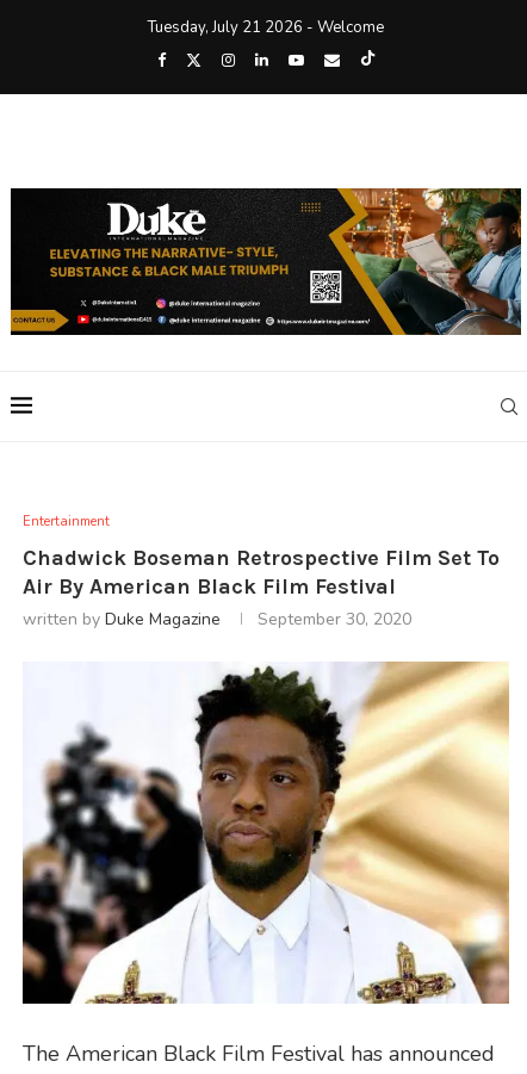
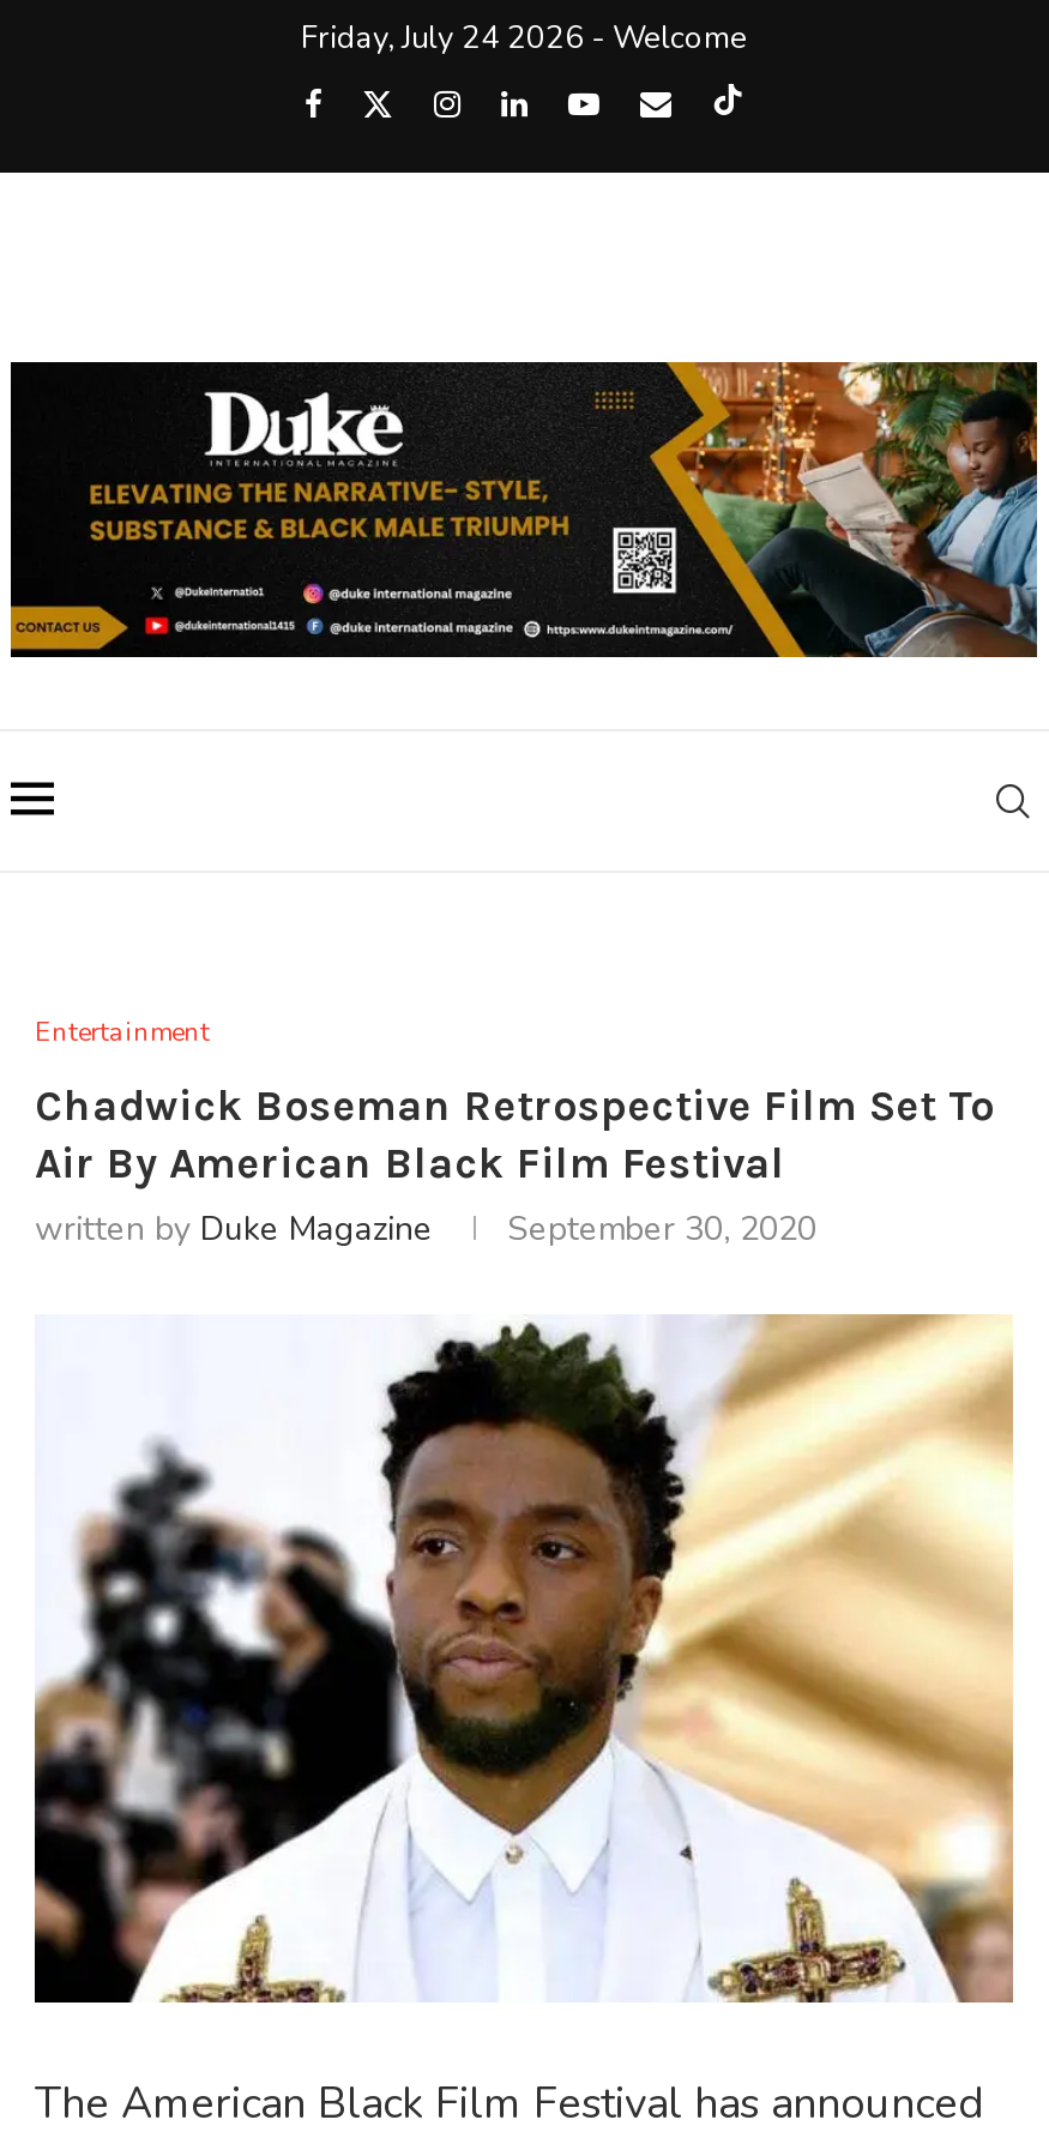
- Tuesday, July 21 2026 - Welcome
+ Friday, July 24 2026 - Welcome
